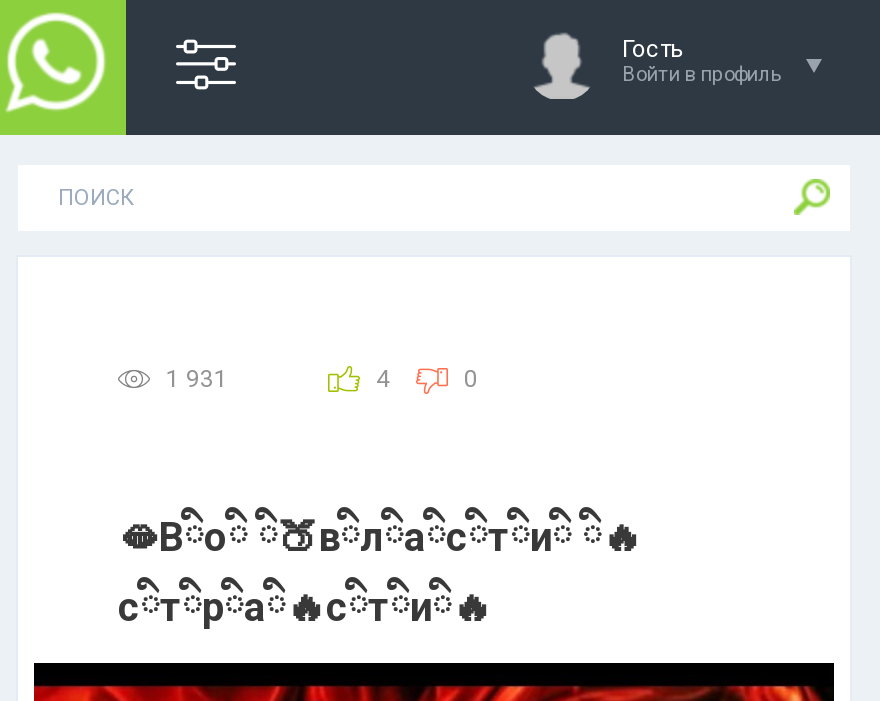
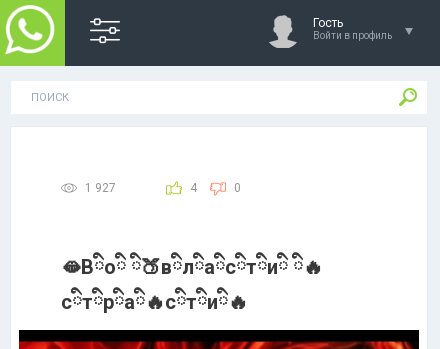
- 1 931
+ 1 927
